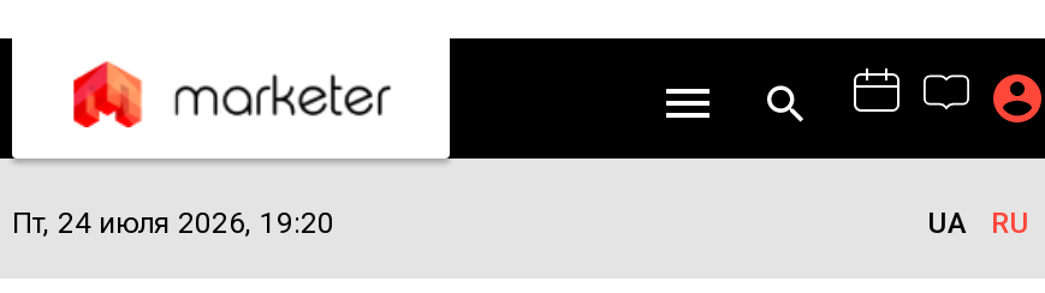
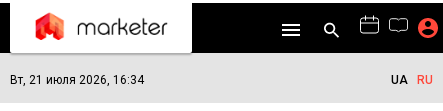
- Пт, 24 июля 2026, 19:20
+ Вт, 21 июля 2026, 16:34
